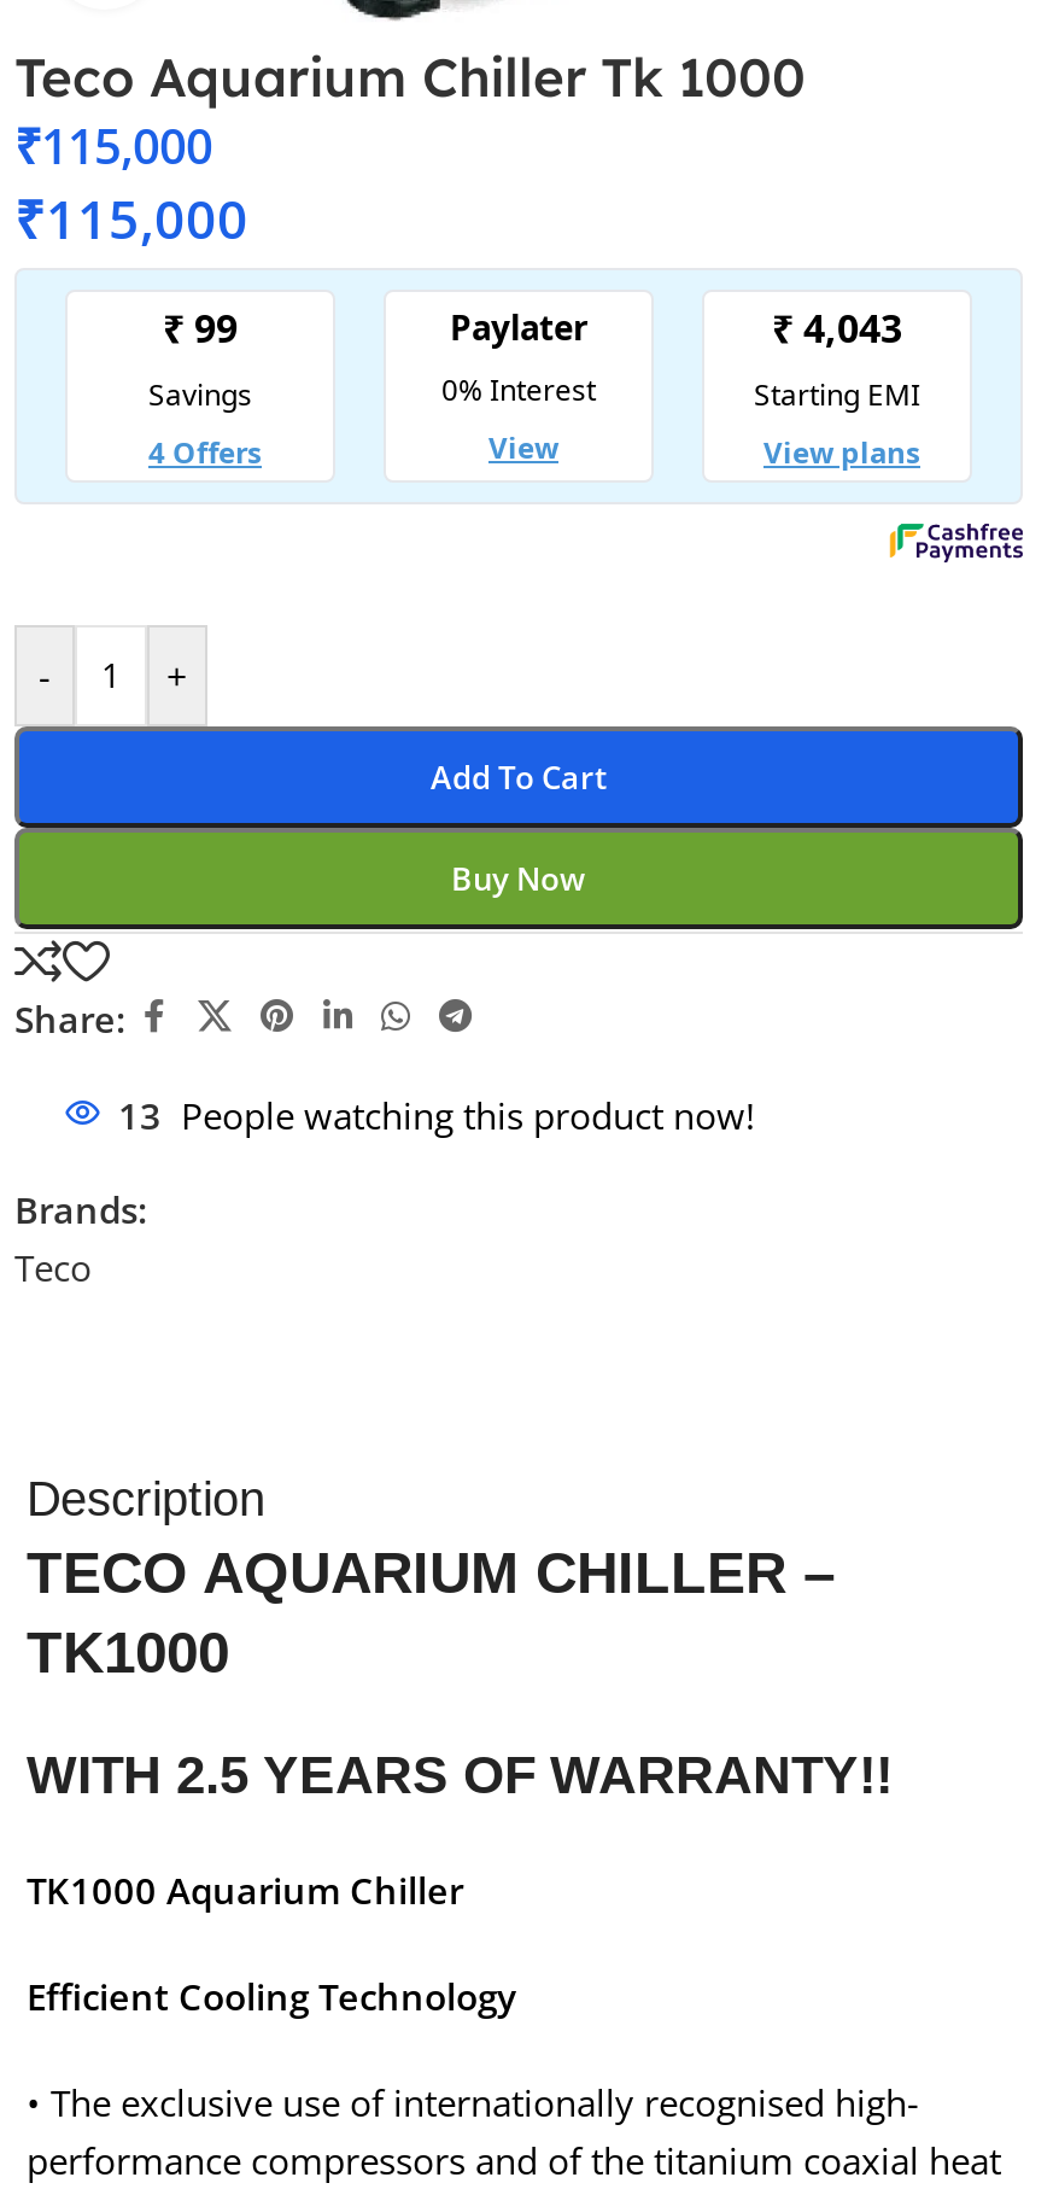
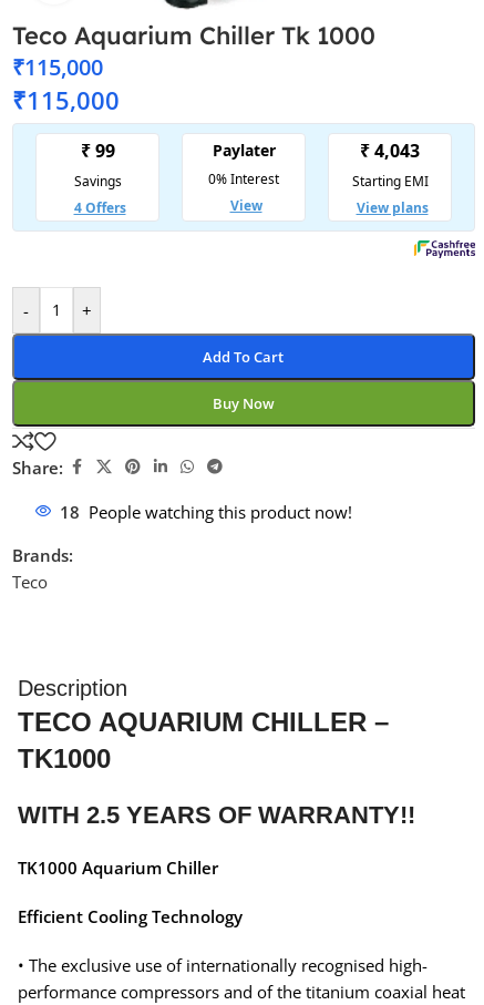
- 13 People watching this product now!
+ 18 People watching this product now!
